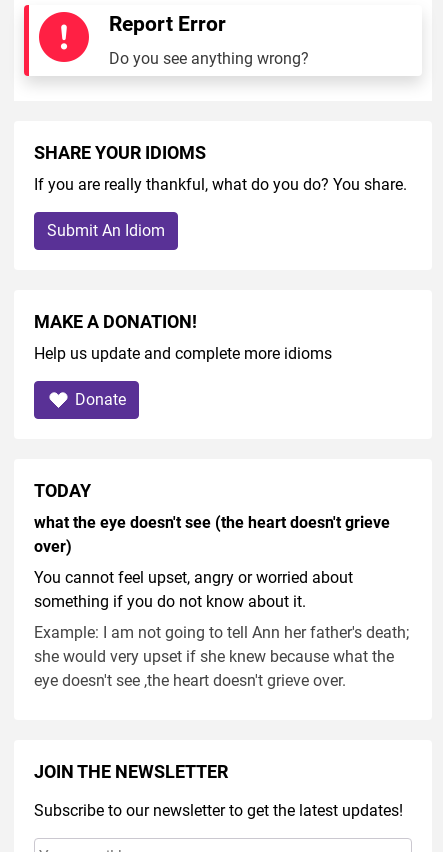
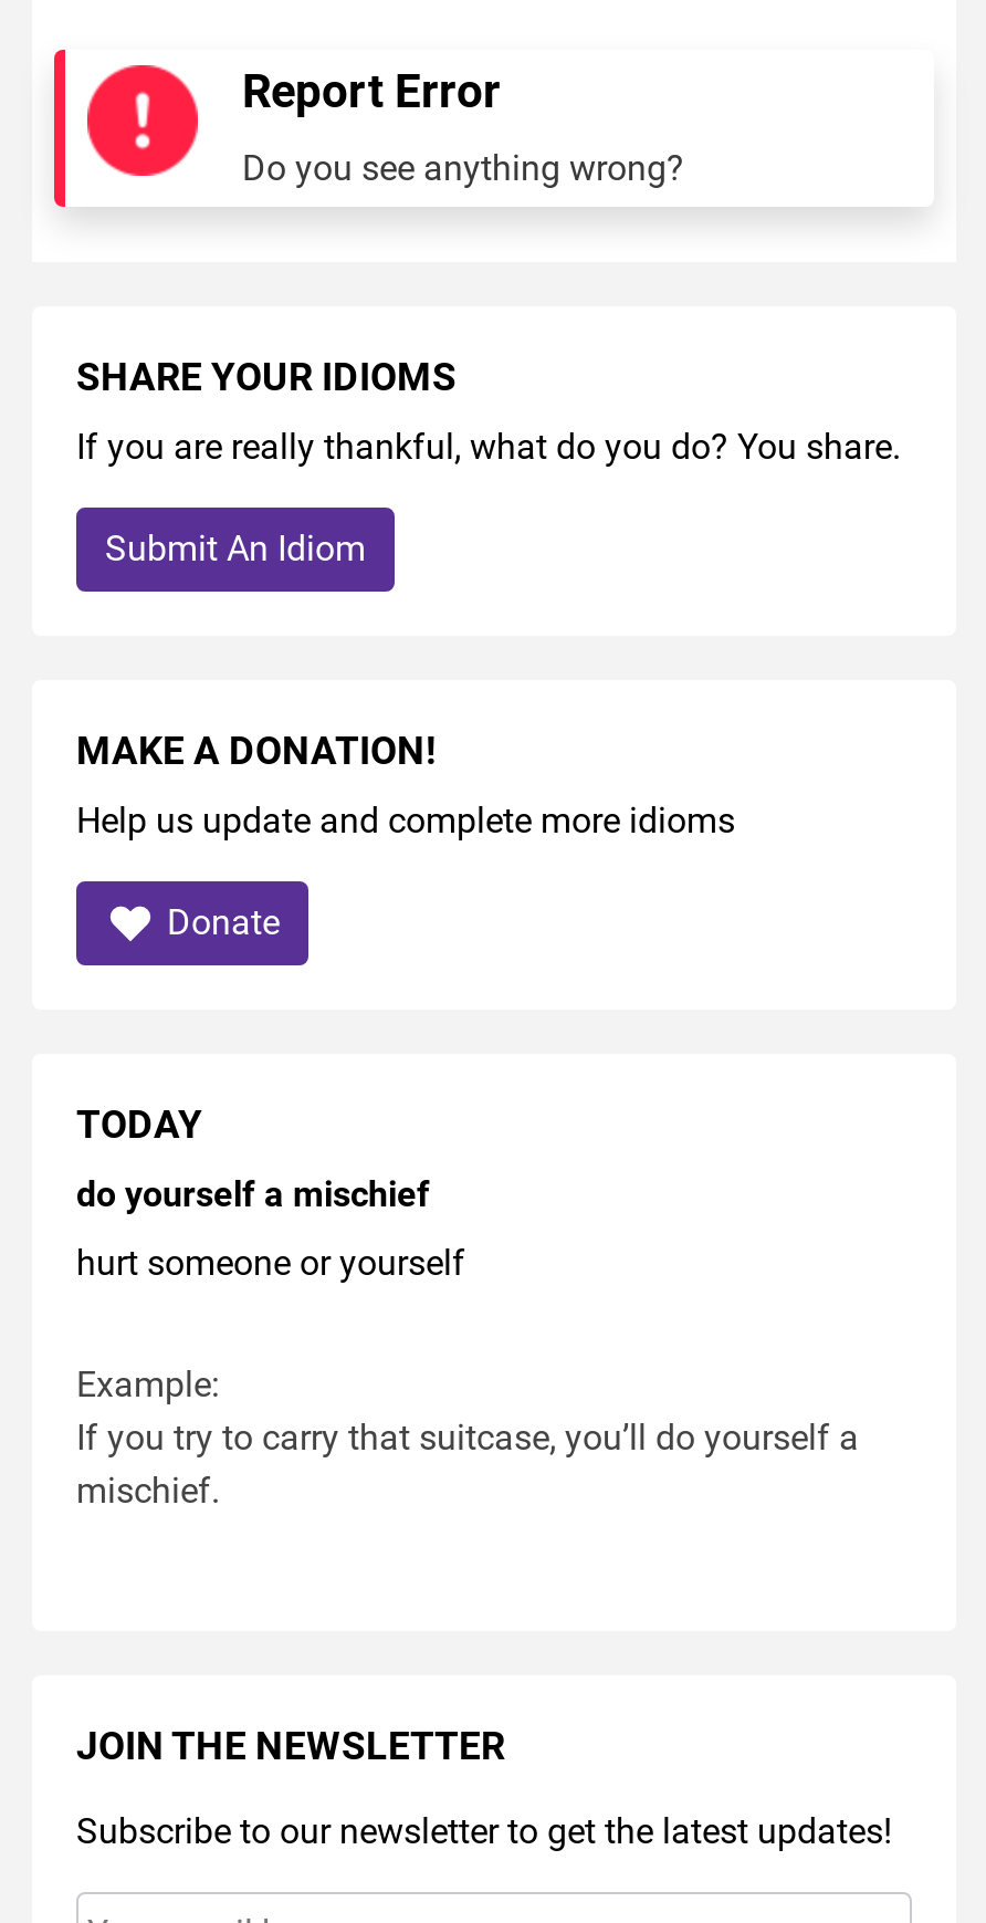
- what the eye doesn't see (the heart doesn't grieve
- over)
+ do yourself a mischief

- You cannot feel upset, angry or worried about
- something if you do not know about it.
+ hurt someone or yourself

- Example: I am not going to tell Ann her father's death;
- she would very upset if she knew because what the
- eye doesn't see ,the heart doesn't grieve over.
+ Example:
+ If you try to carry that suitcase, you’ll do yourself a
+ mischief.
